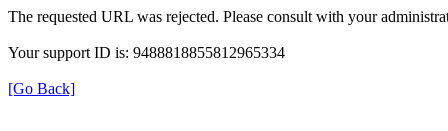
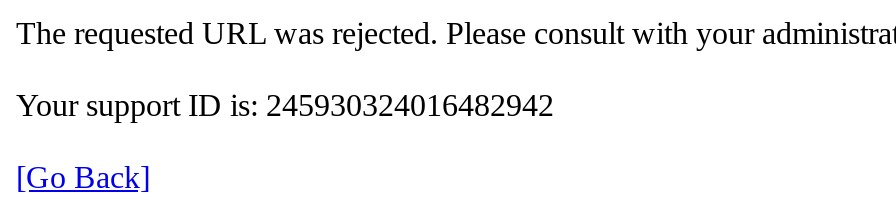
- Your support ID is: 9488818855812965334
+ Your support ID is: 245930324016482942
